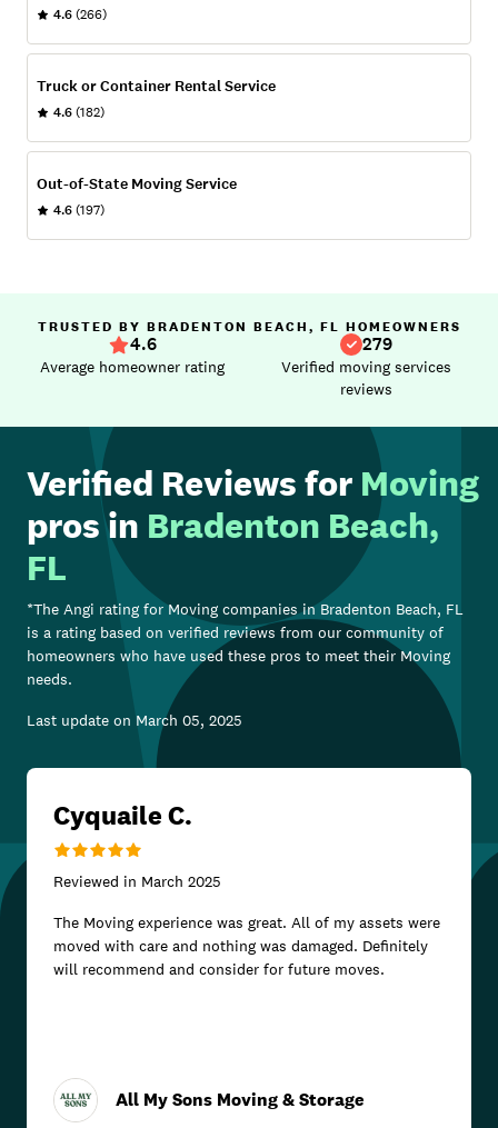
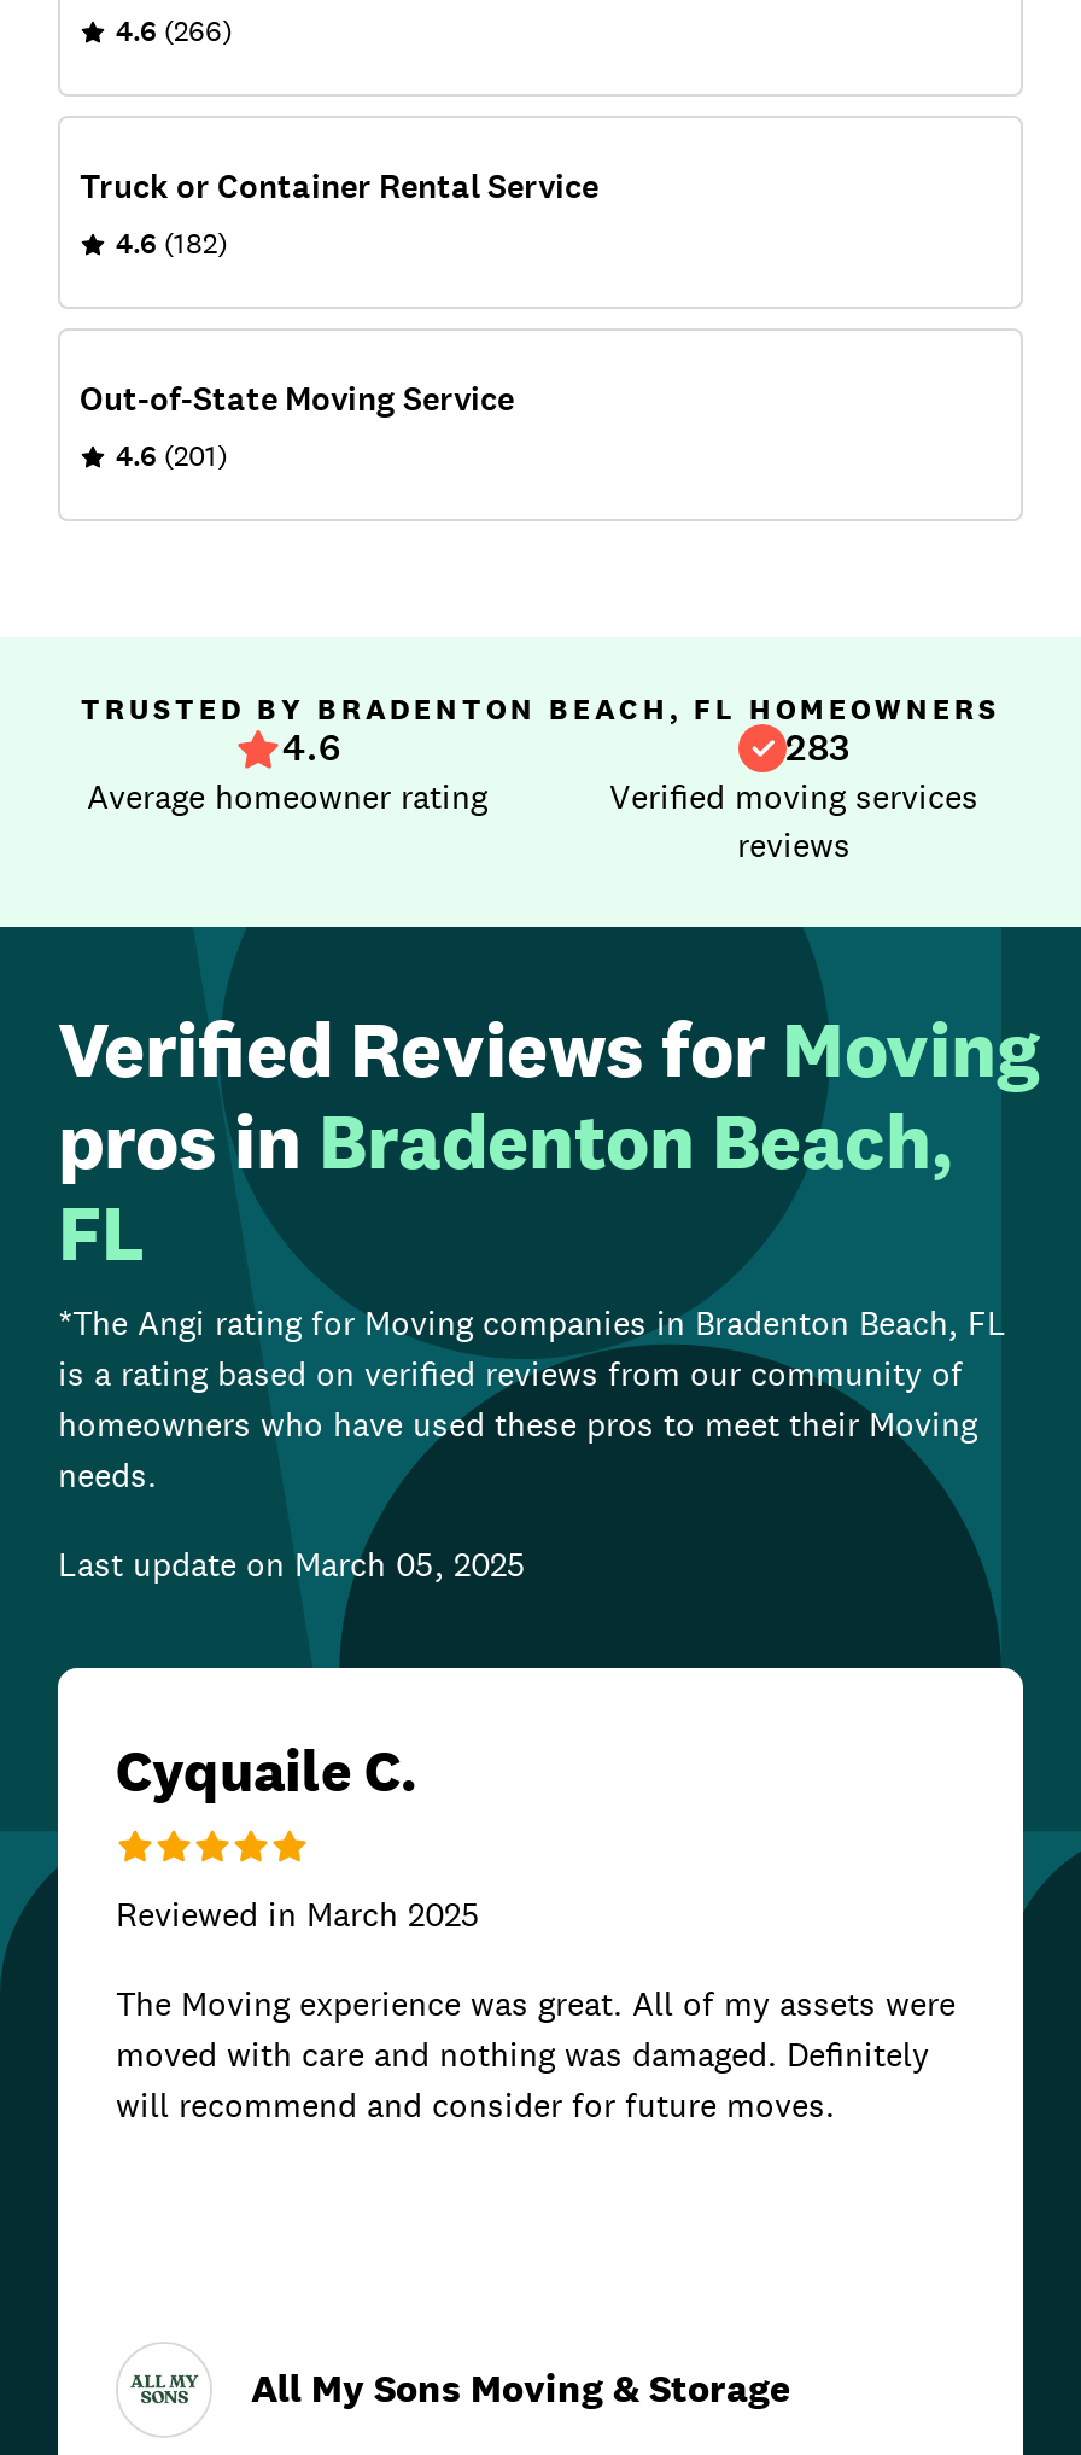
- 4.6 (197)
+ 4.6 (201)

- 279
+ 283
